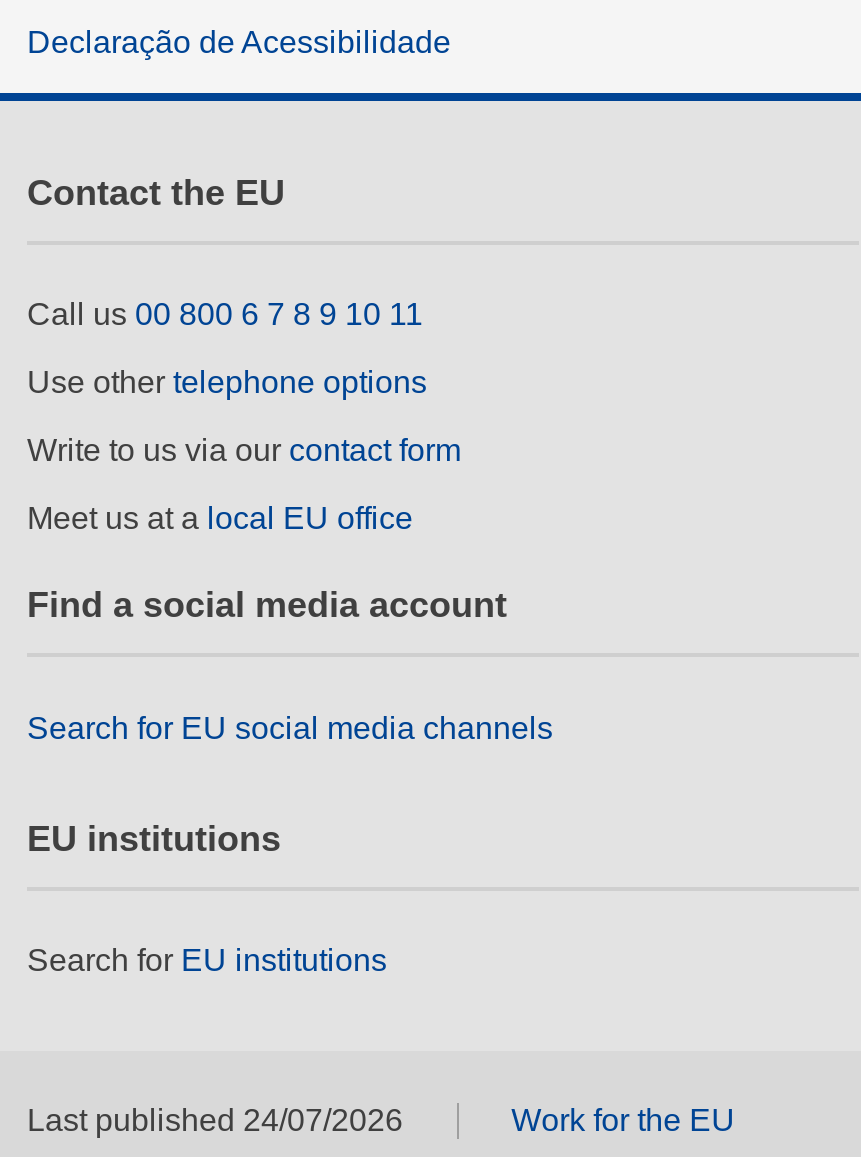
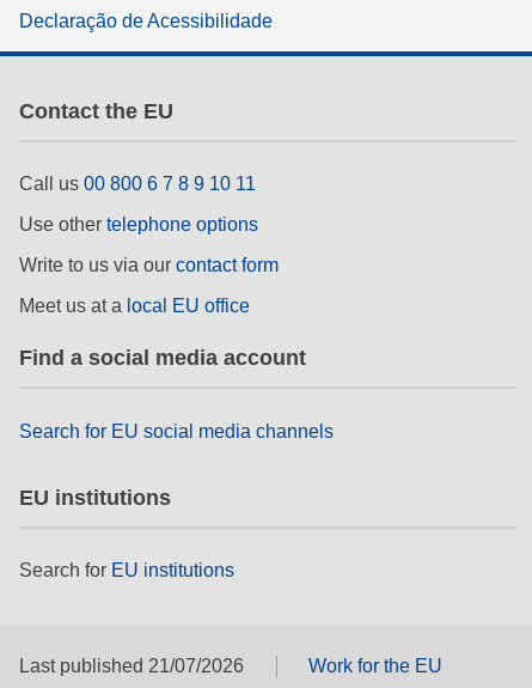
- Last published 24/07/2026
+ Last published 21/07/2026
